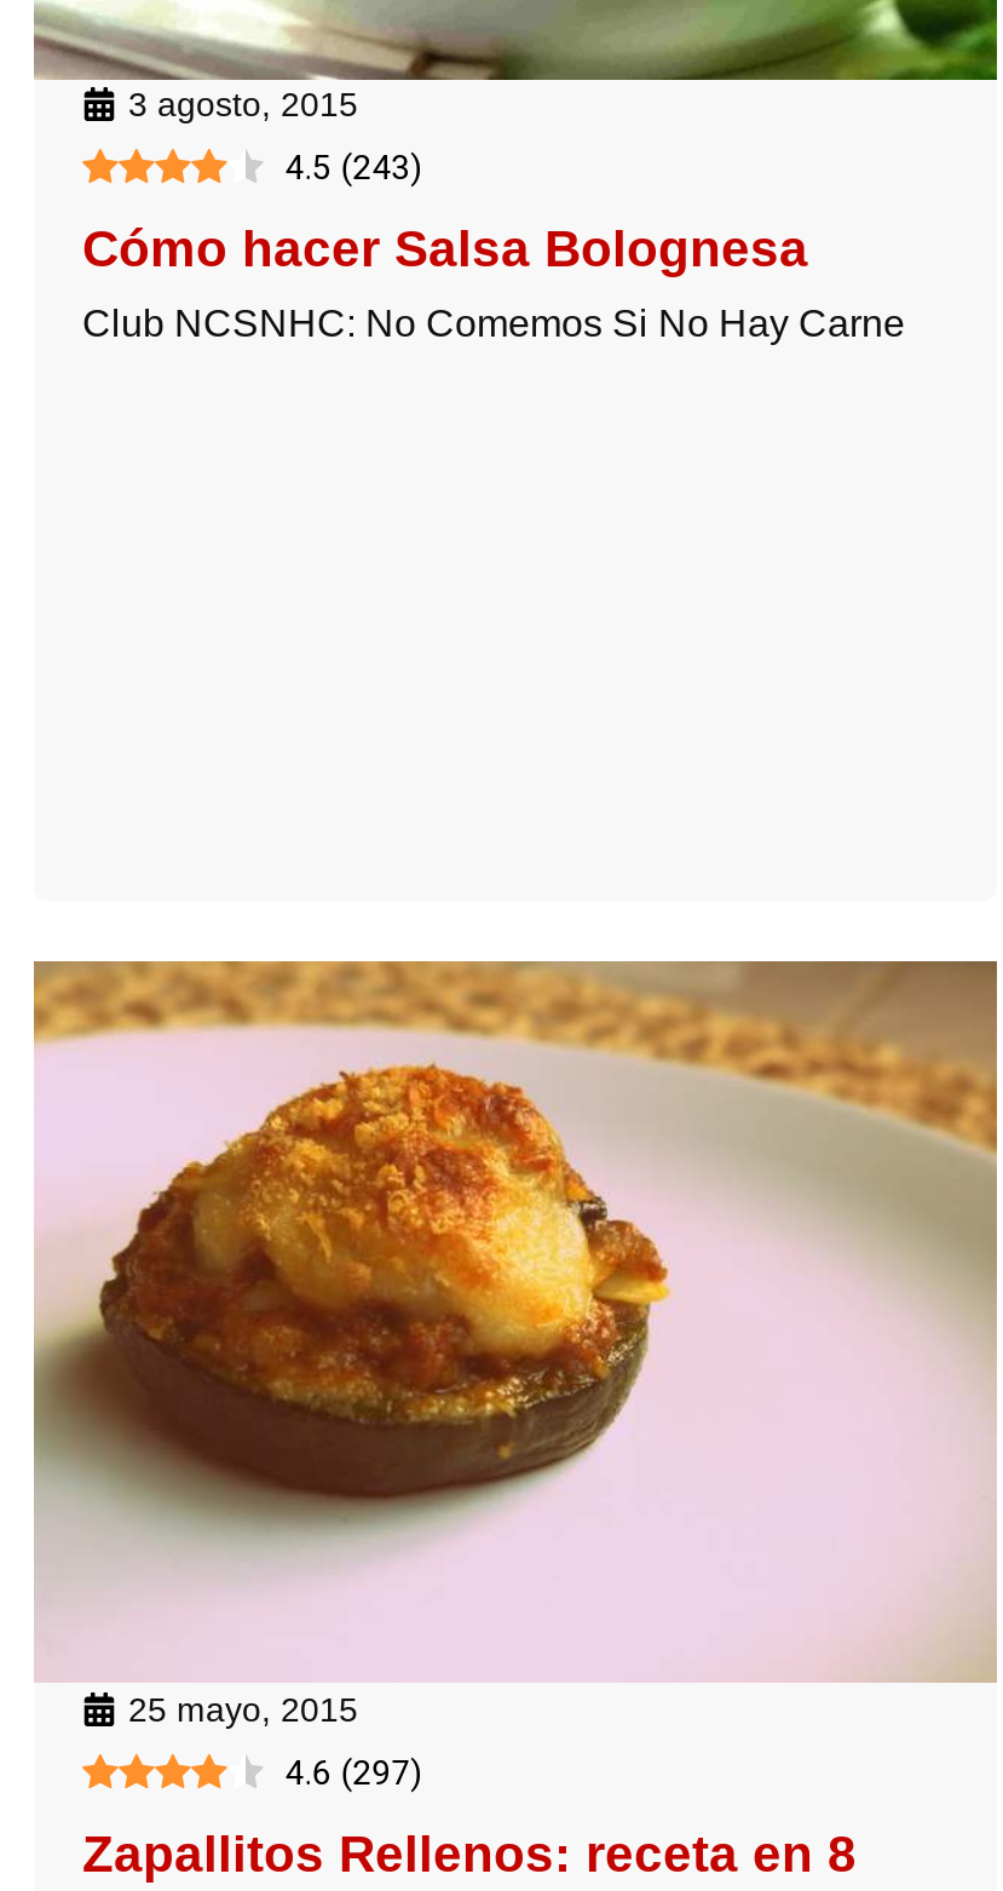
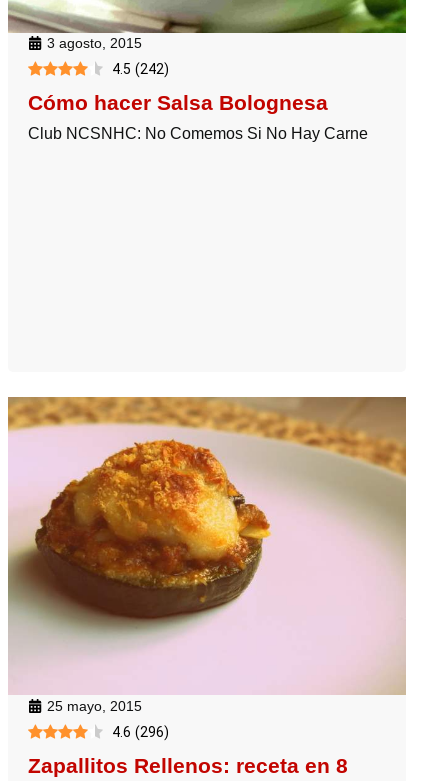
- 4.5 (243)
+ 4.5 (242)

- 4.6 (297)
+ 4.6 (296)
